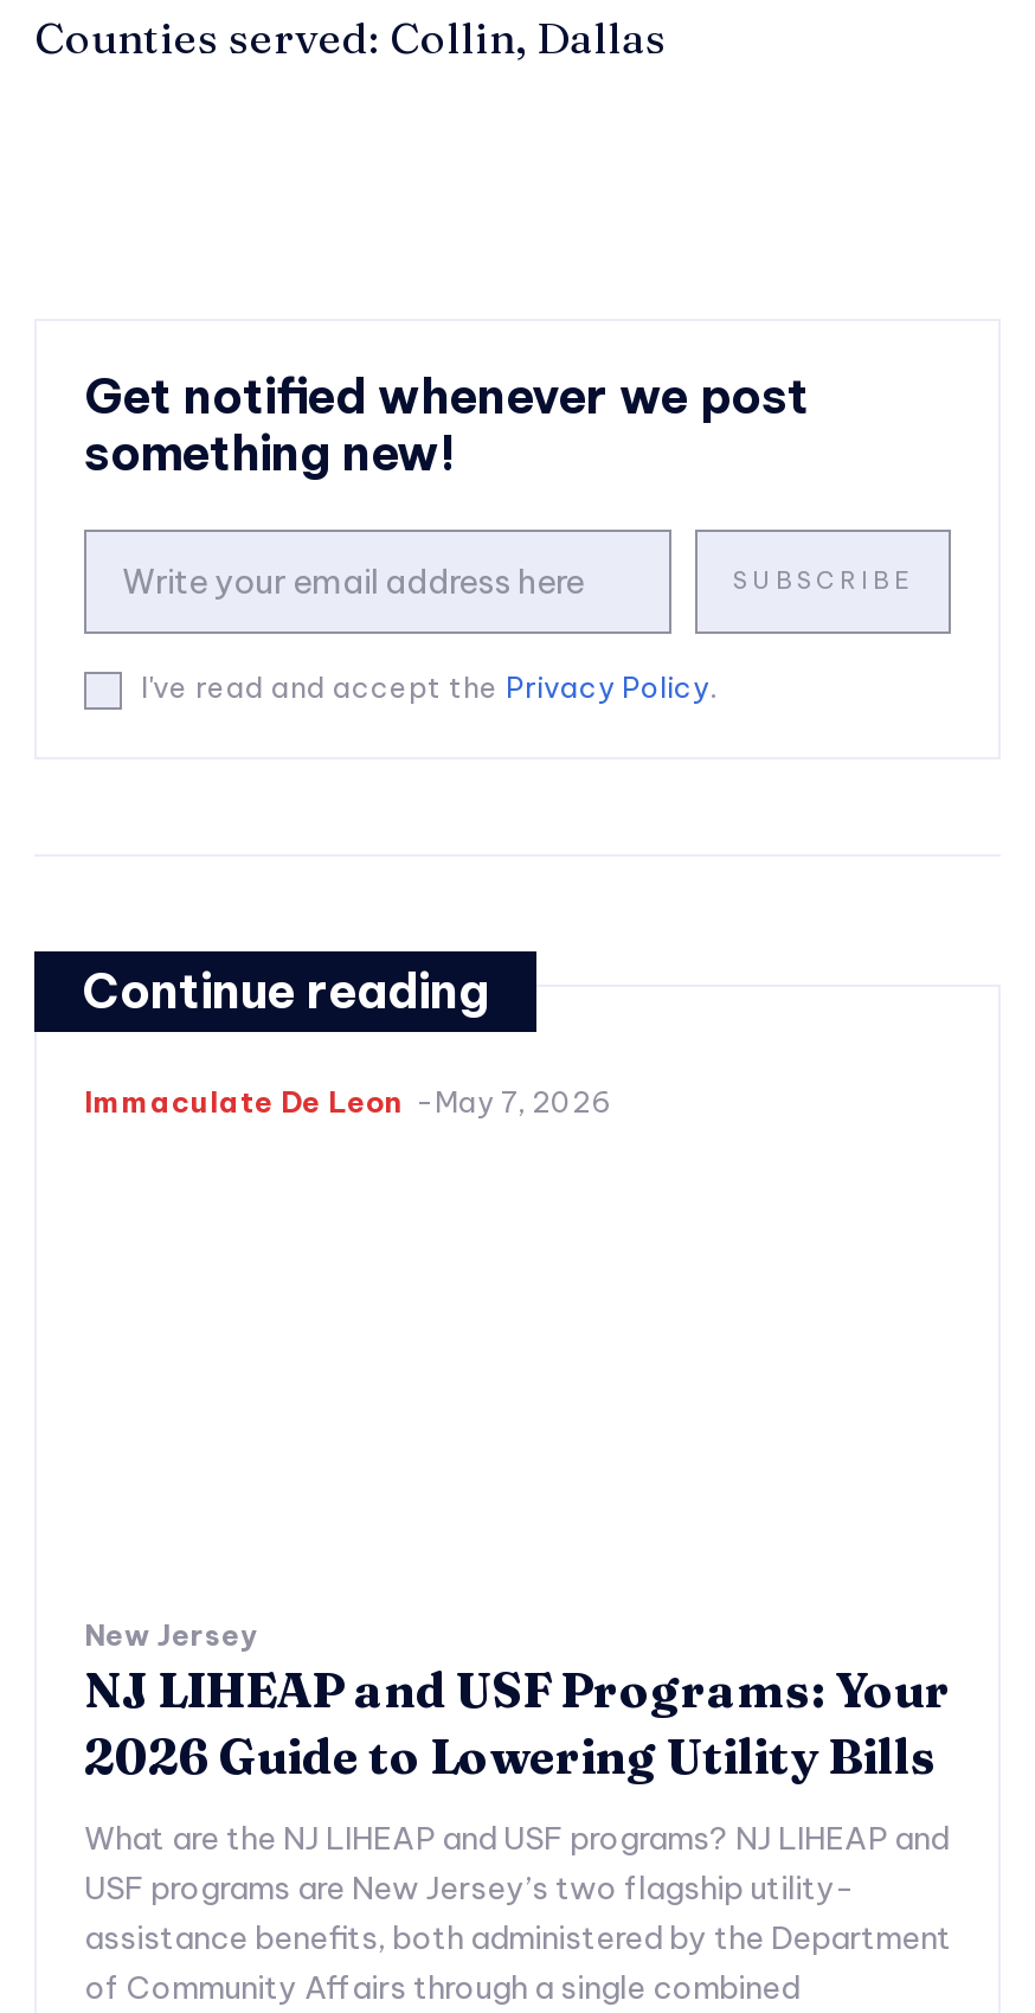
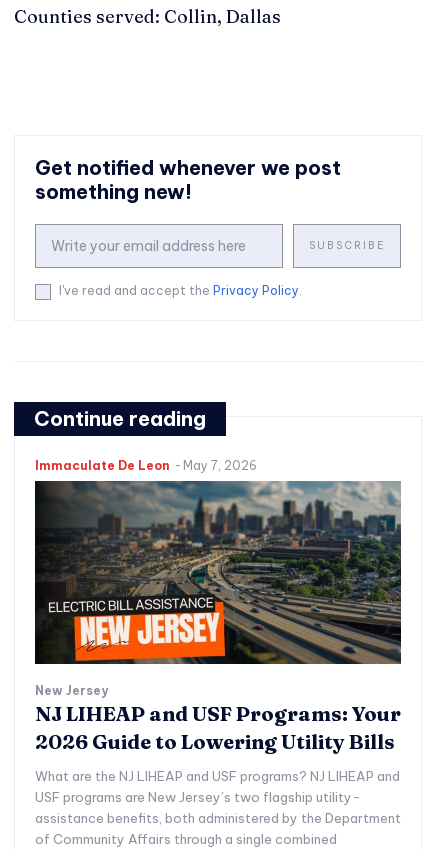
+ [image]
